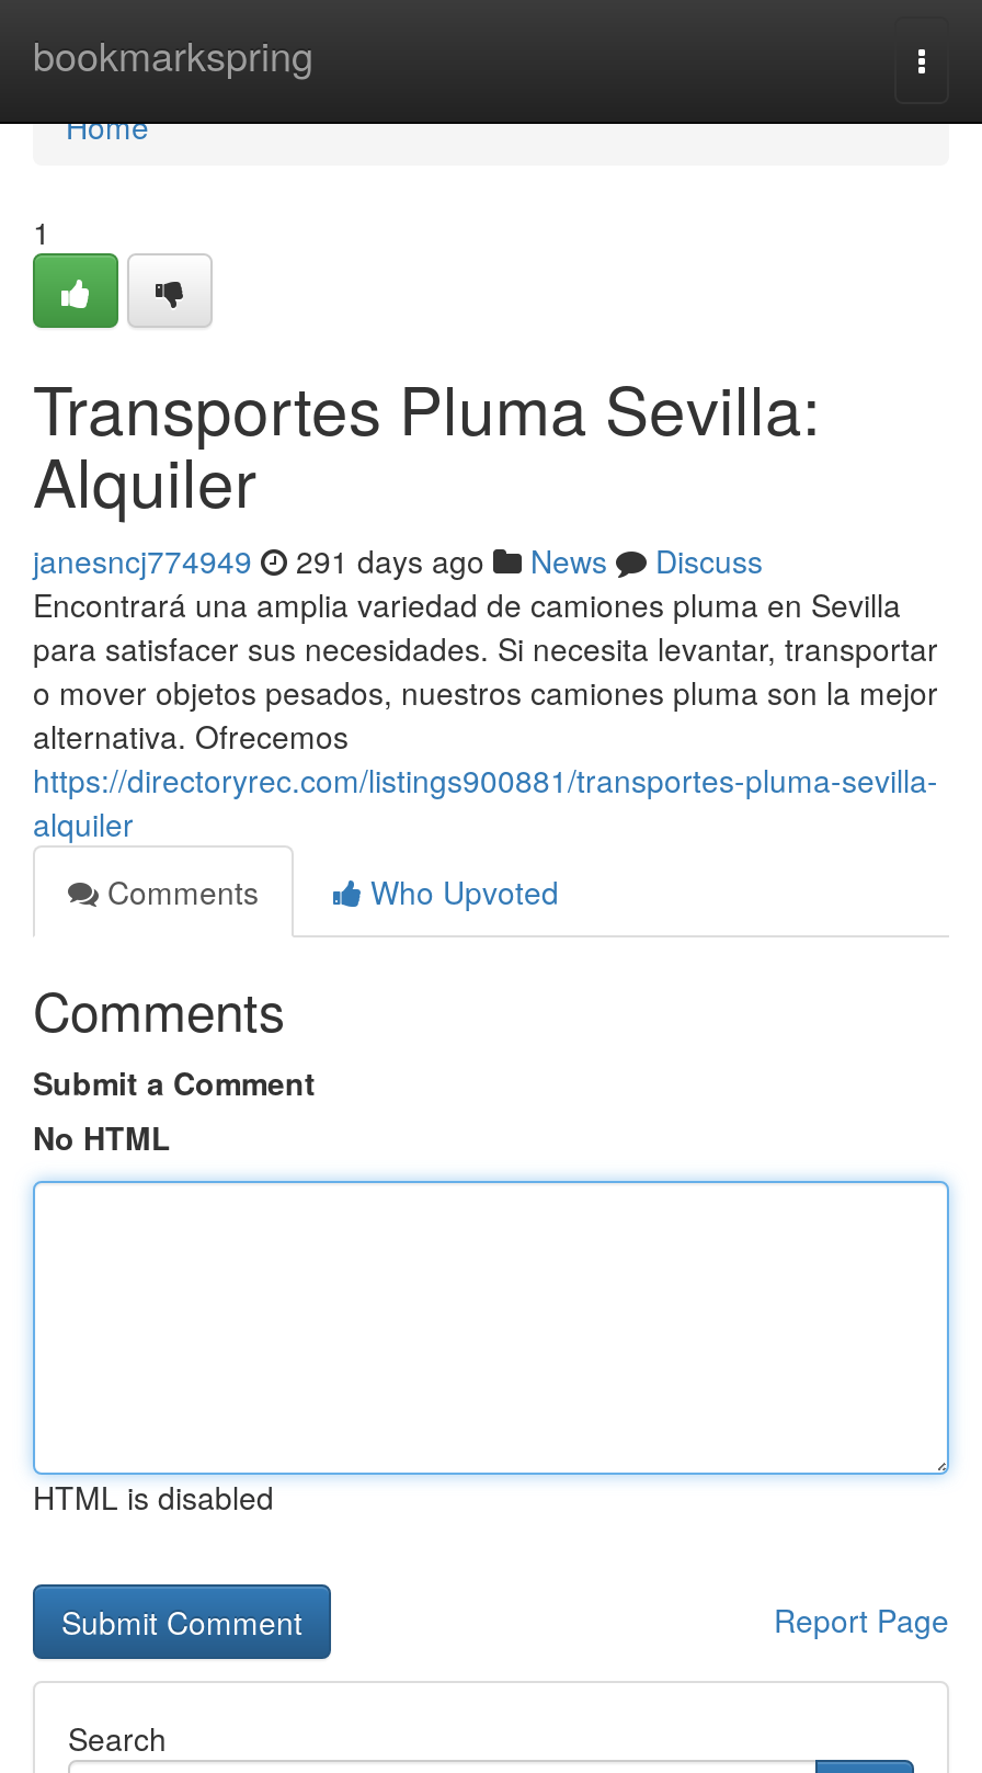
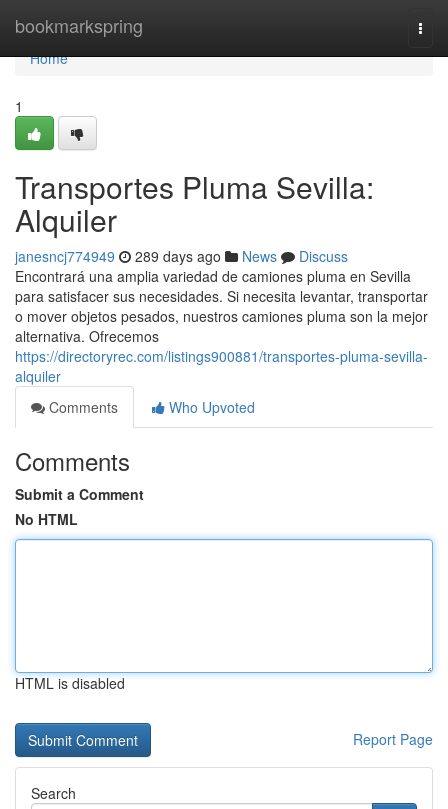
- janesncj774949 291 days ago News Discuss
+ janesncj774949 289 days ago News Discuss
